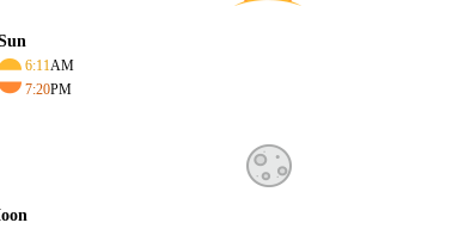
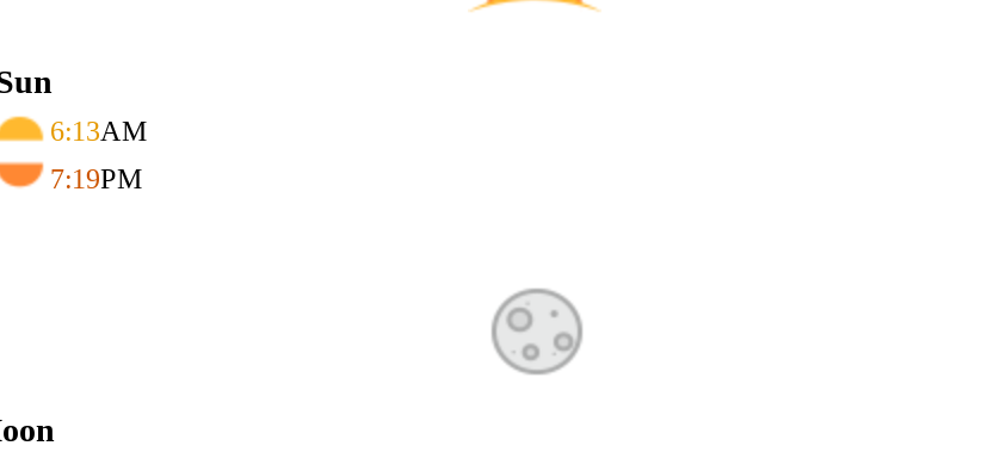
- 6:11AM
+ 6:13AM

- 7:20PM
+ 7:19PM
